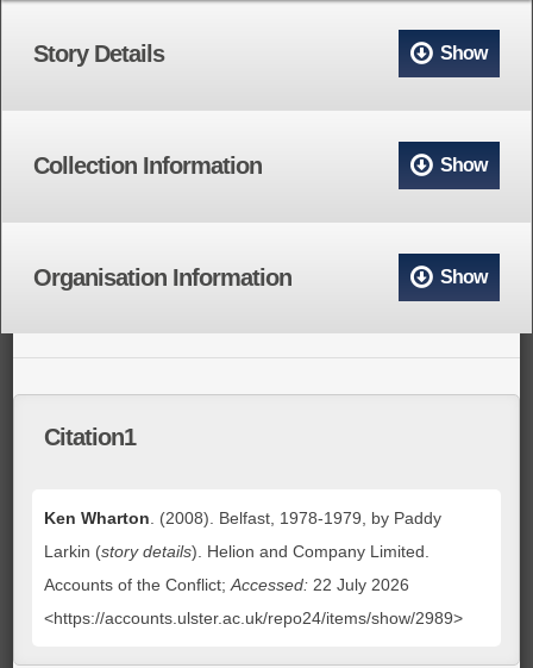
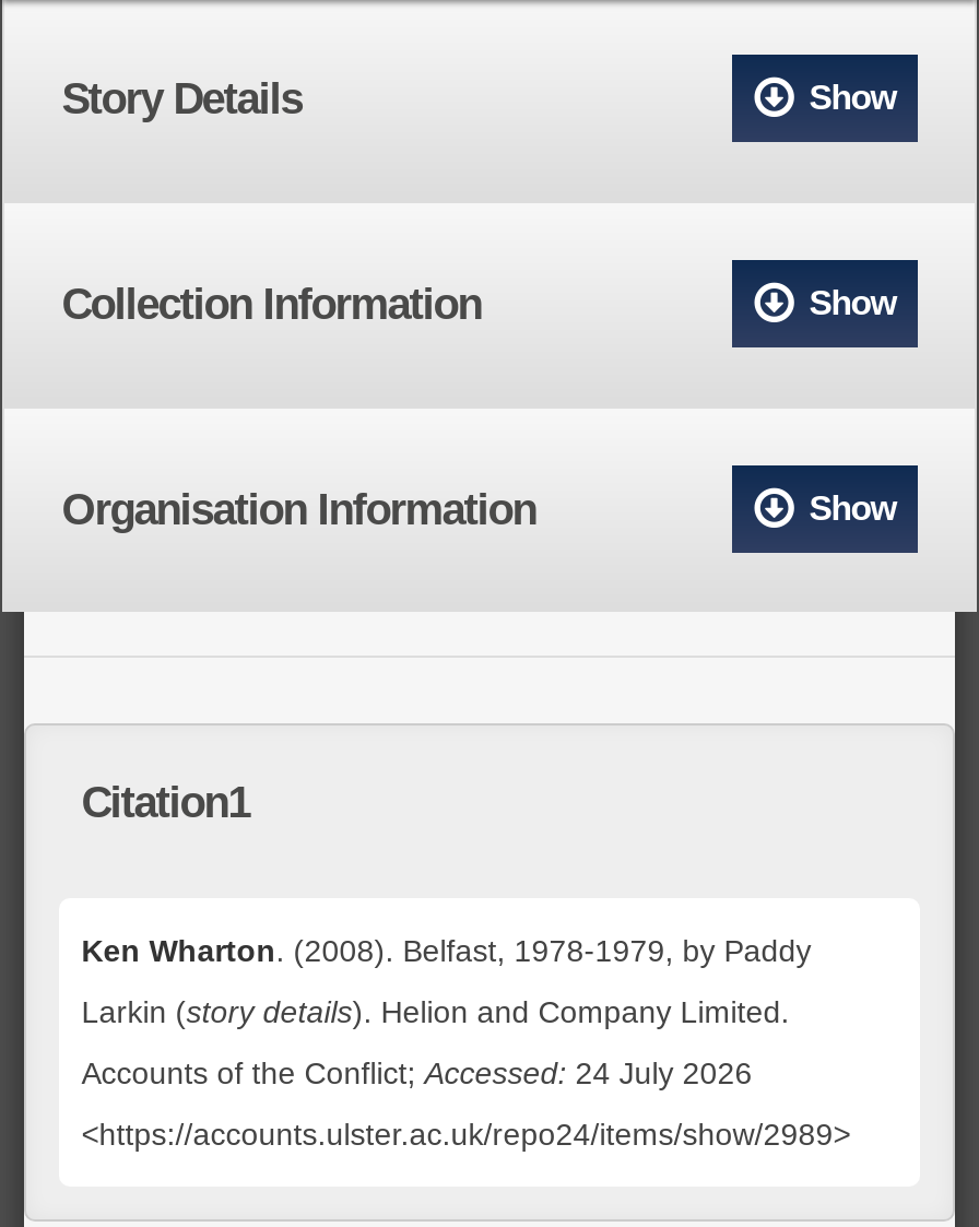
- Accounts of the Conflict; Accessed: 22 July 2026
+ Accounts of the Conflict; Accessed: 24 July 2026
